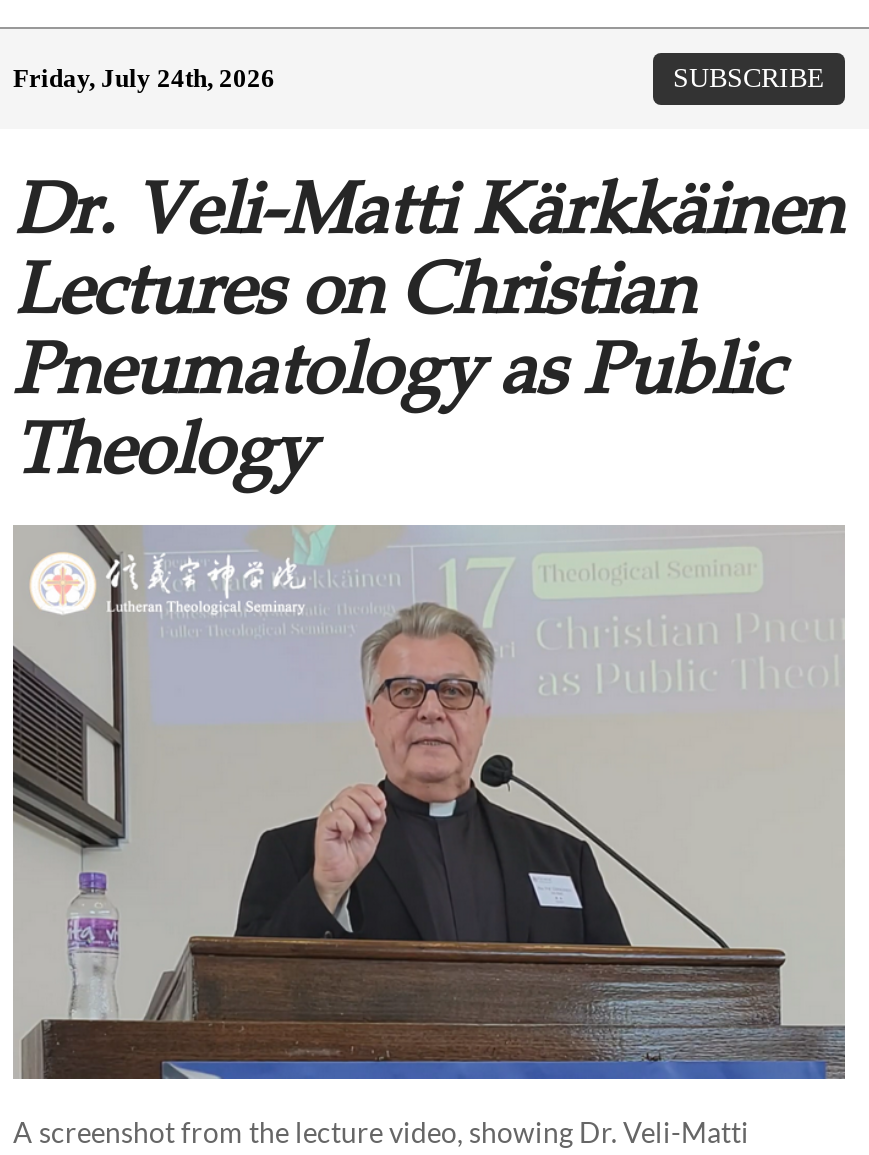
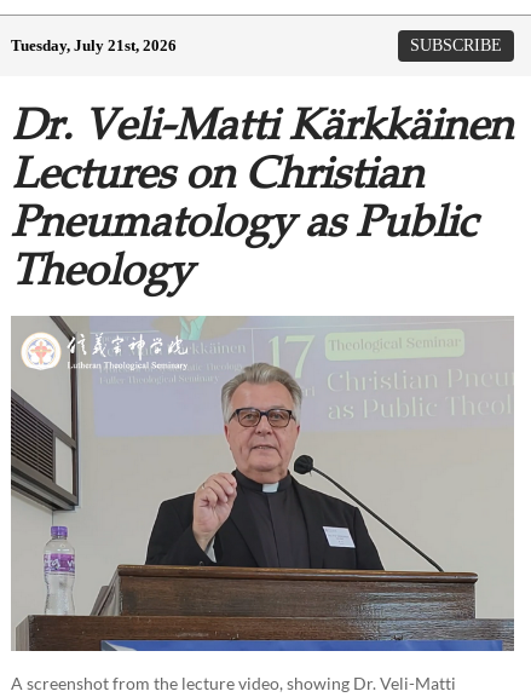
- Friday, July 24th, 2026
+ Tuesday, July 21st, 2026
